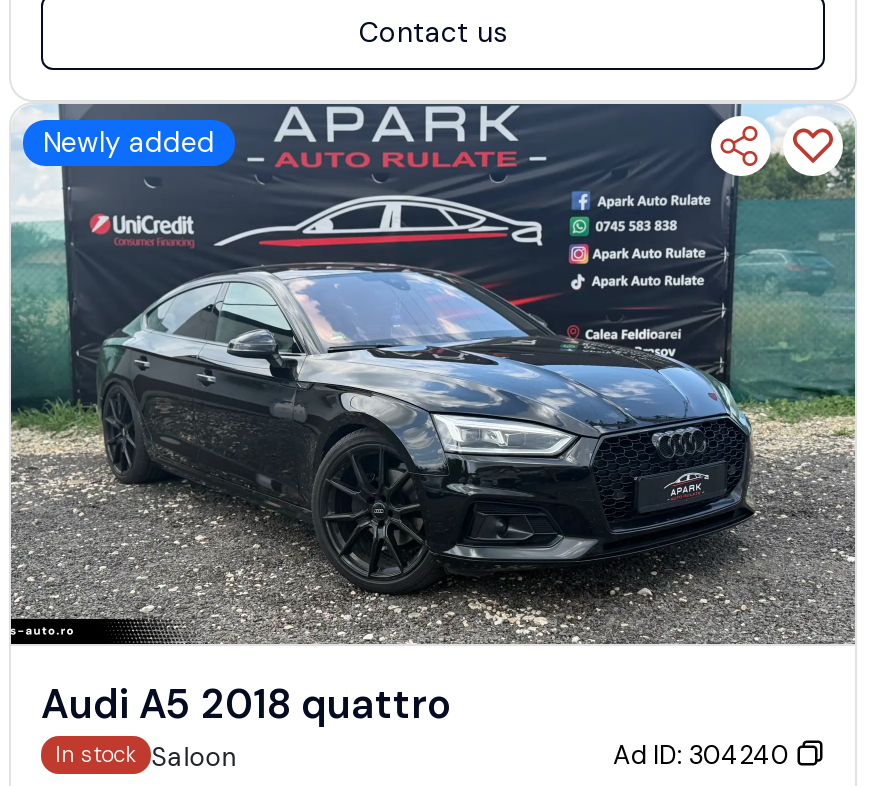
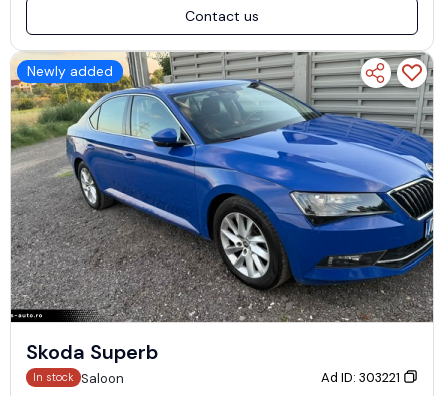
- [image]
- Audi A5 2018 quattro
+ [image]
+ Skoda Superb

- Ad ID: 304240
+ Ad ID: 303221
